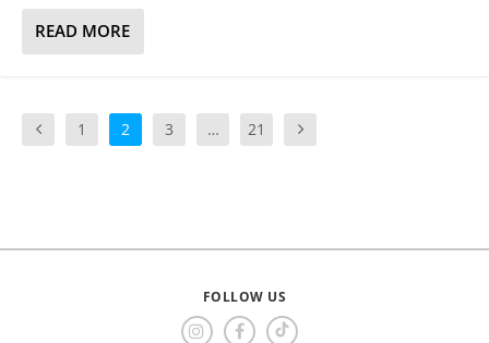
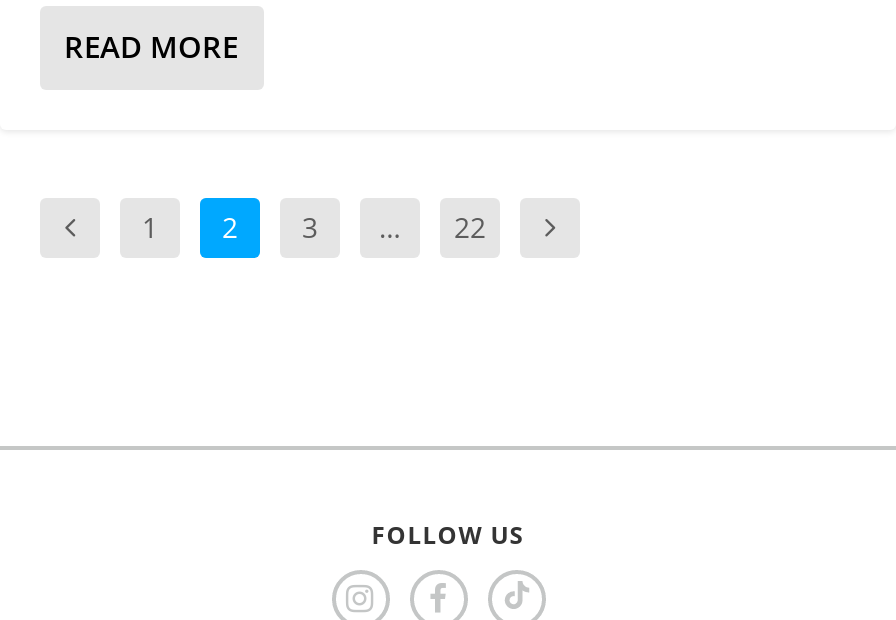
- 21
+ 22
